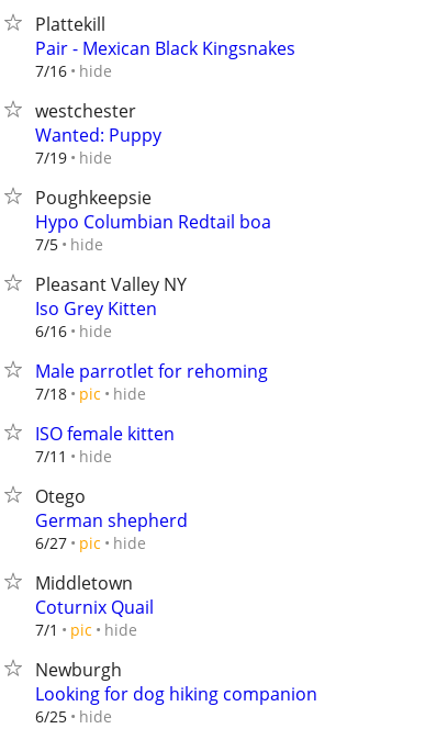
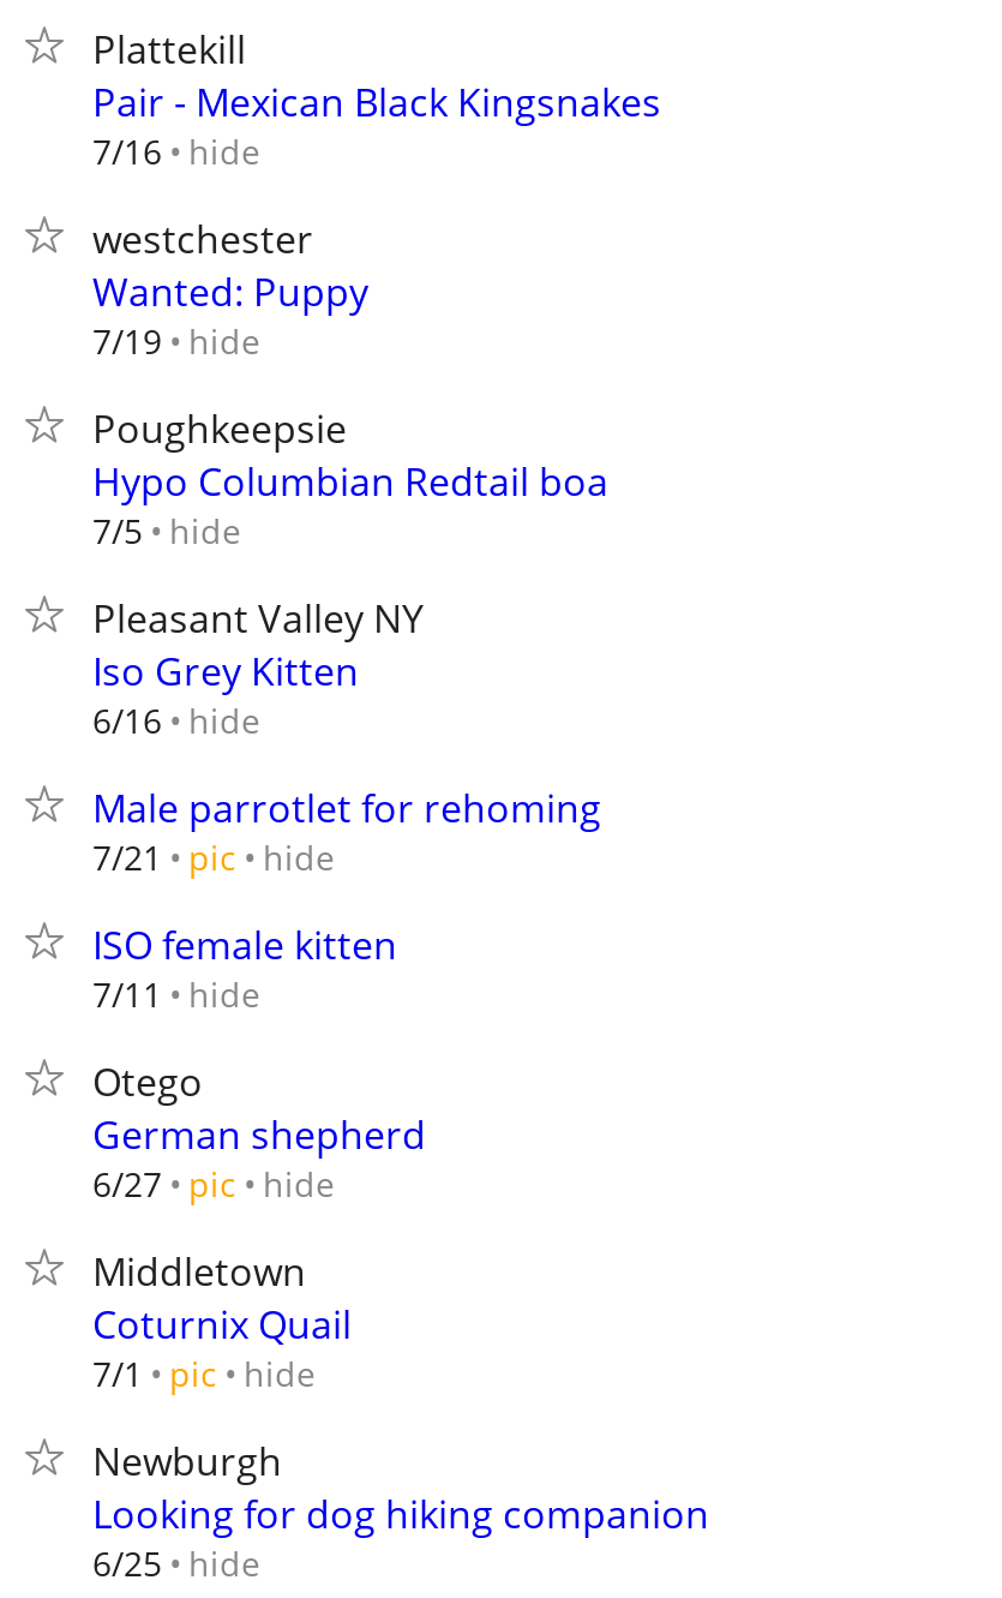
- 7/18 pic hide
+ 7/21 pic hide
